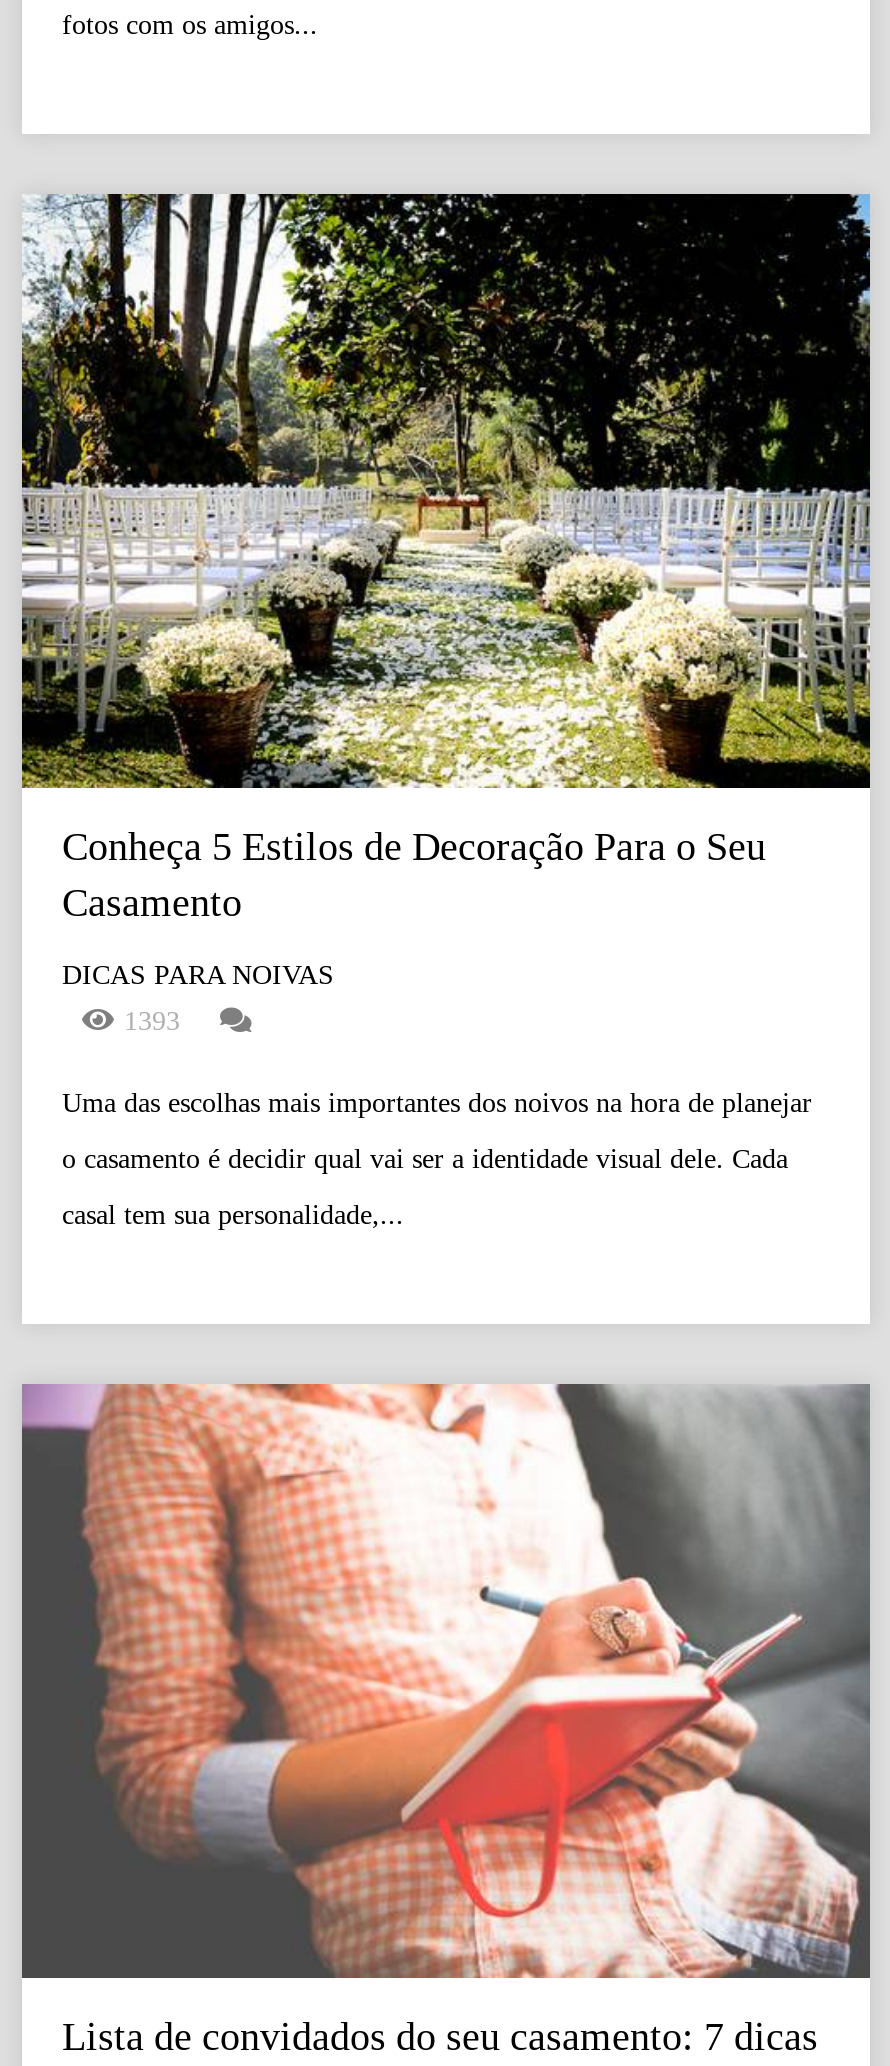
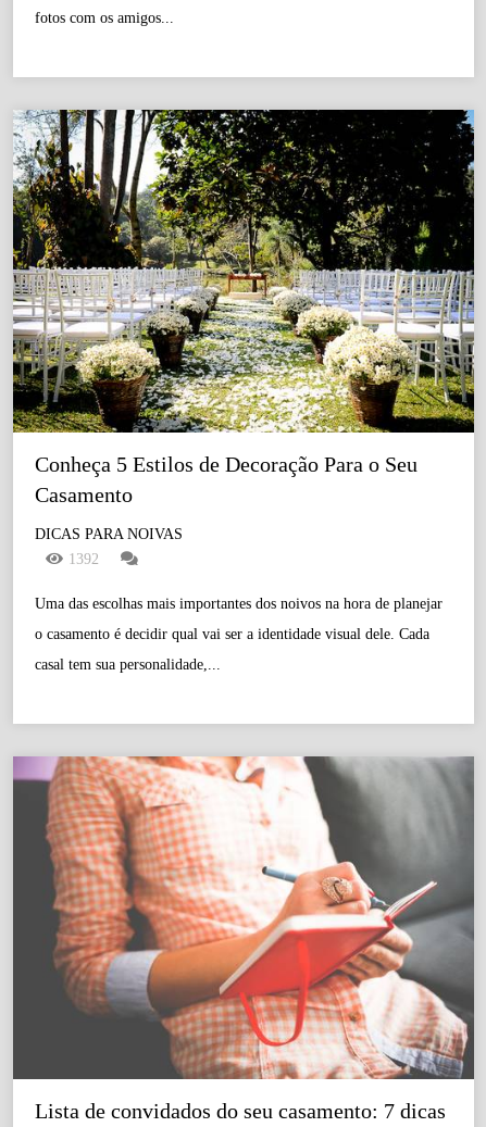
- 1393
+ 1392
